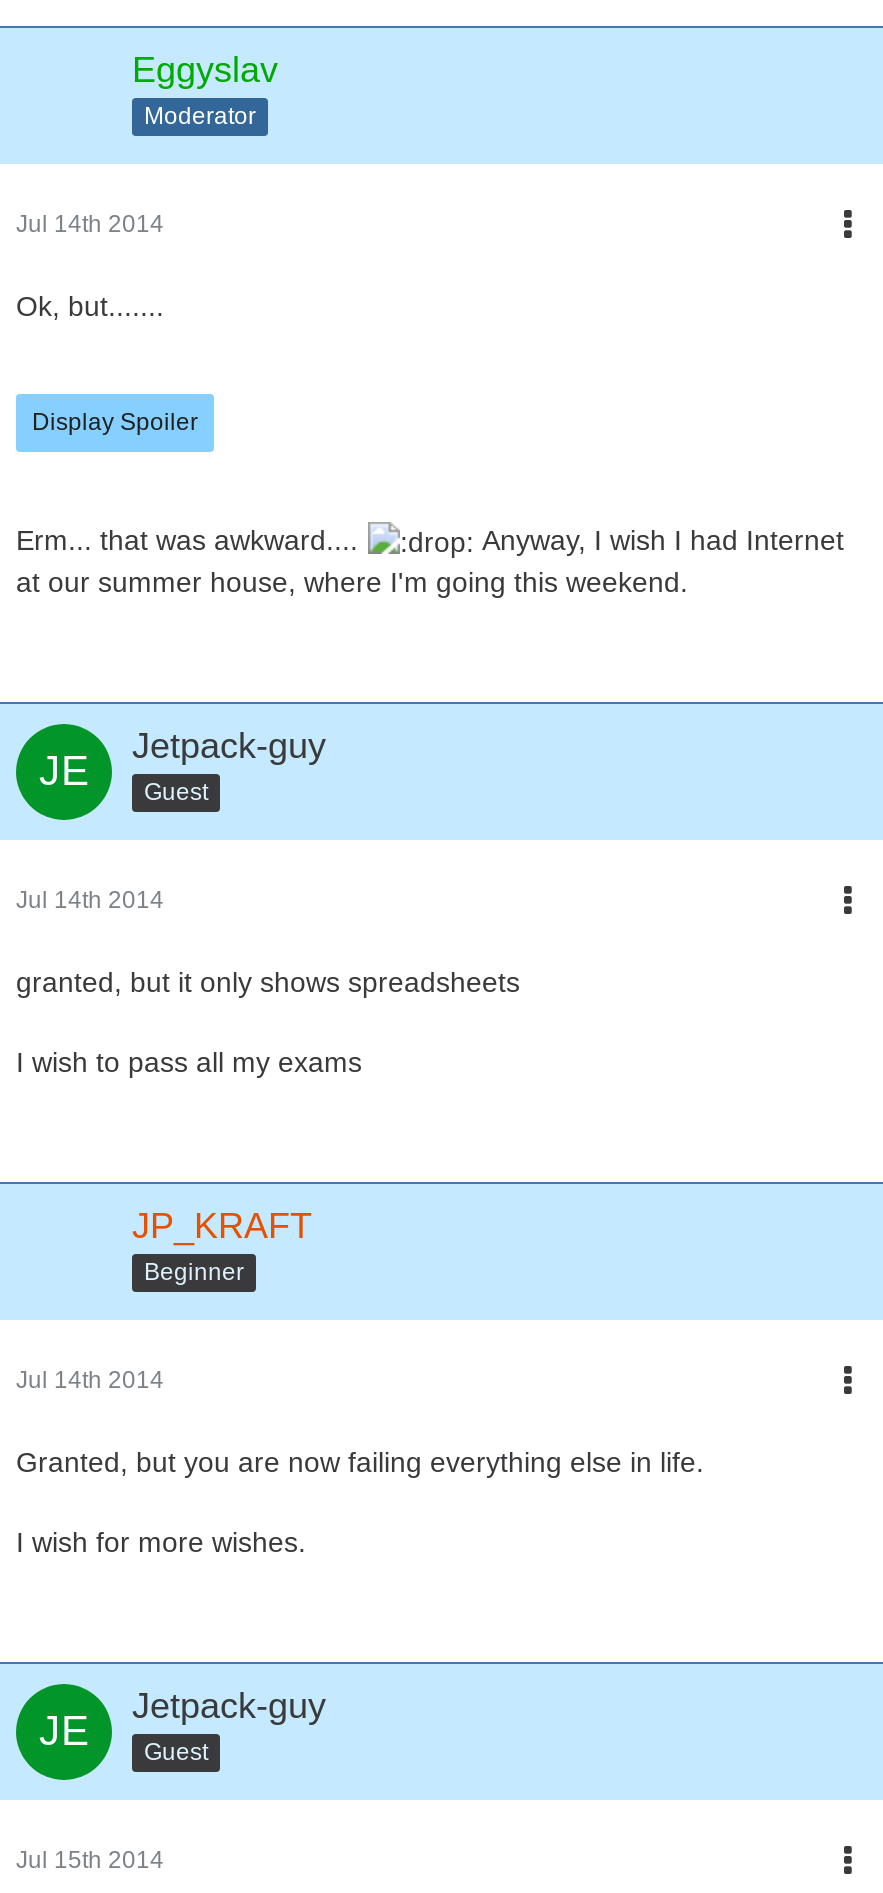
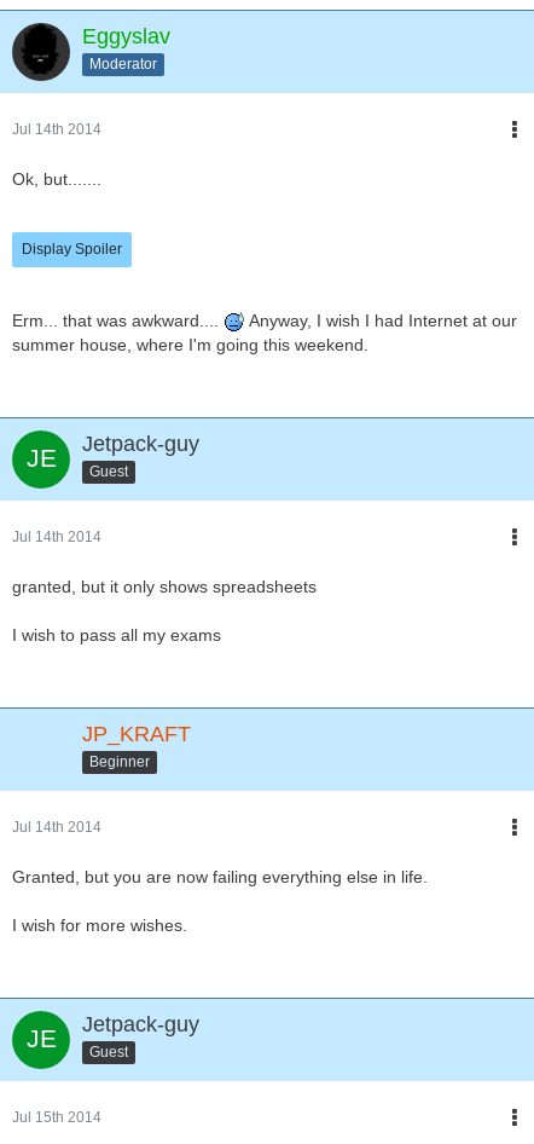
+ [image]
